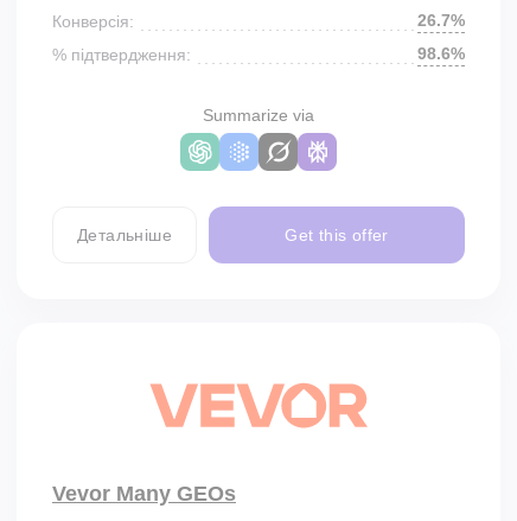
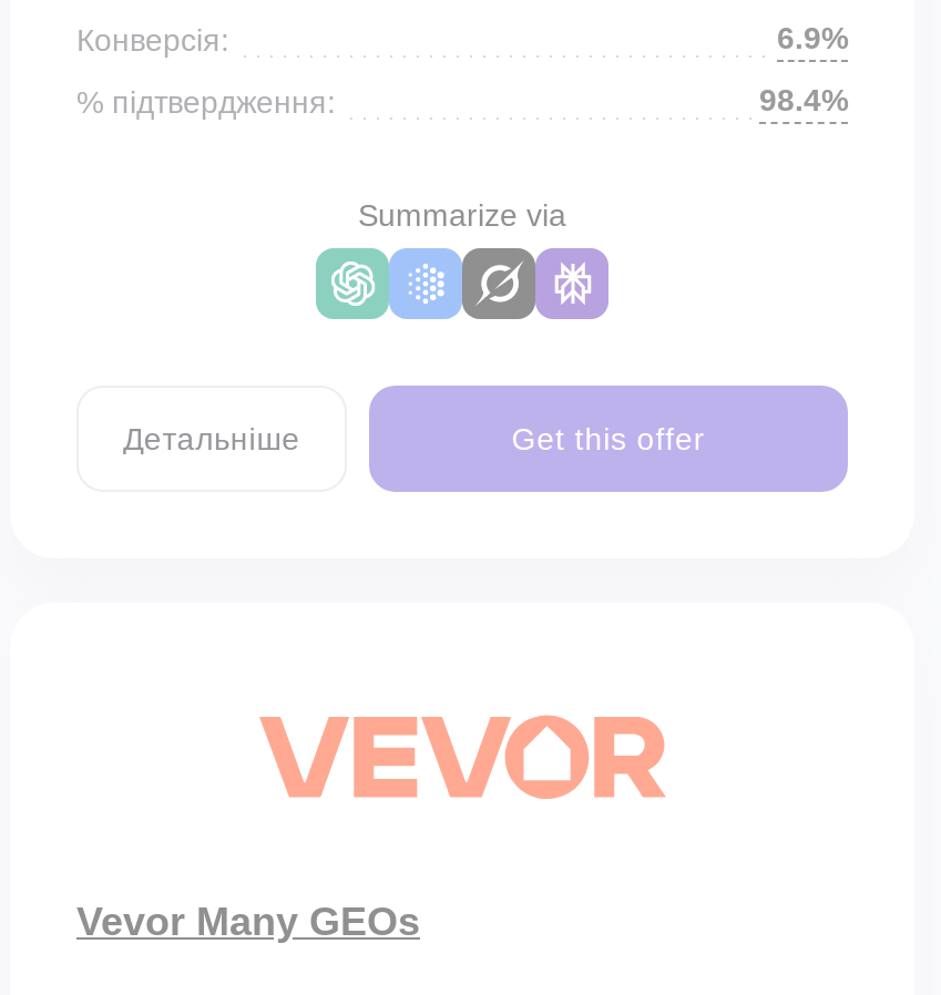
- 26.7%
+ 6.9%

- 98.6%
+ 98.4%
